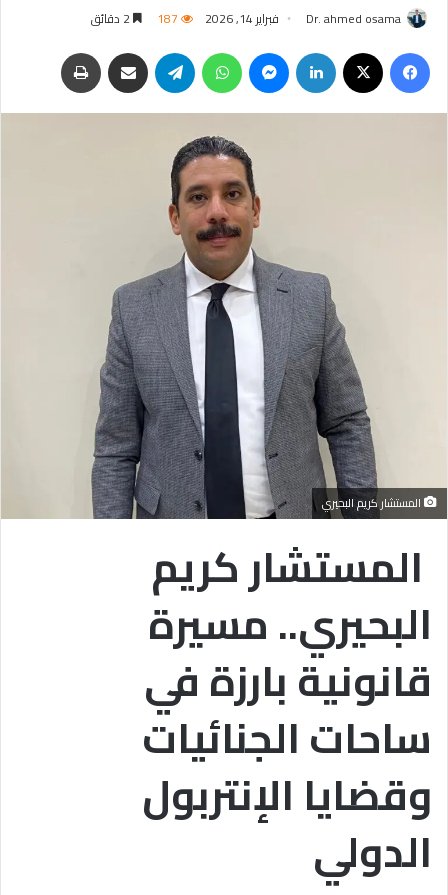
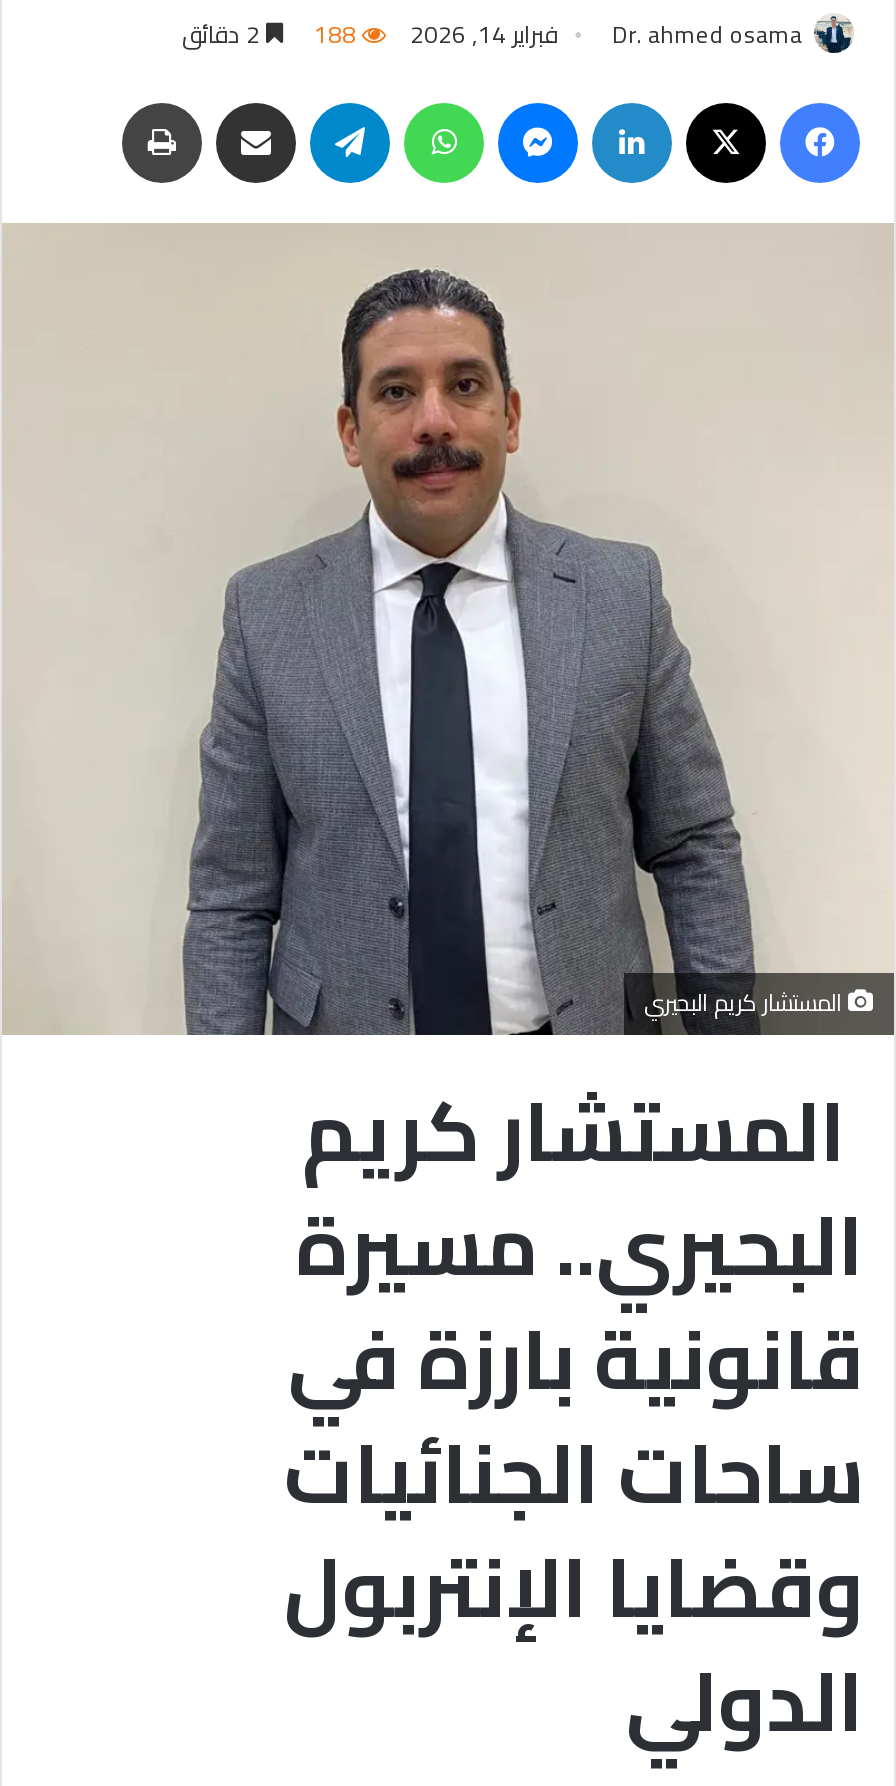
- 187
+ 188
